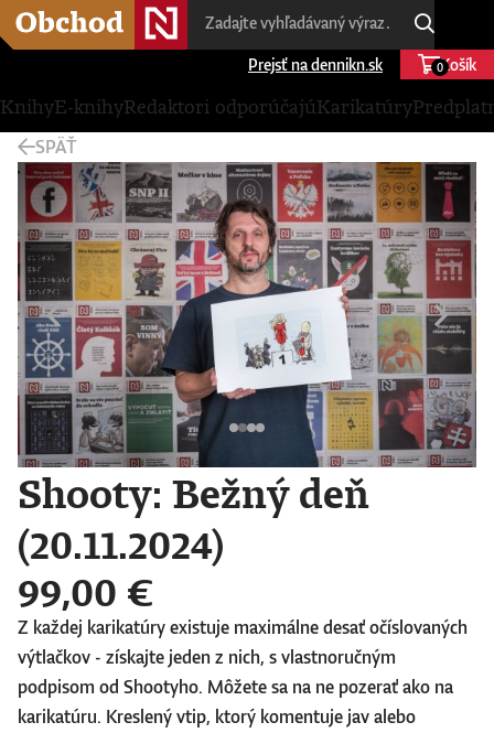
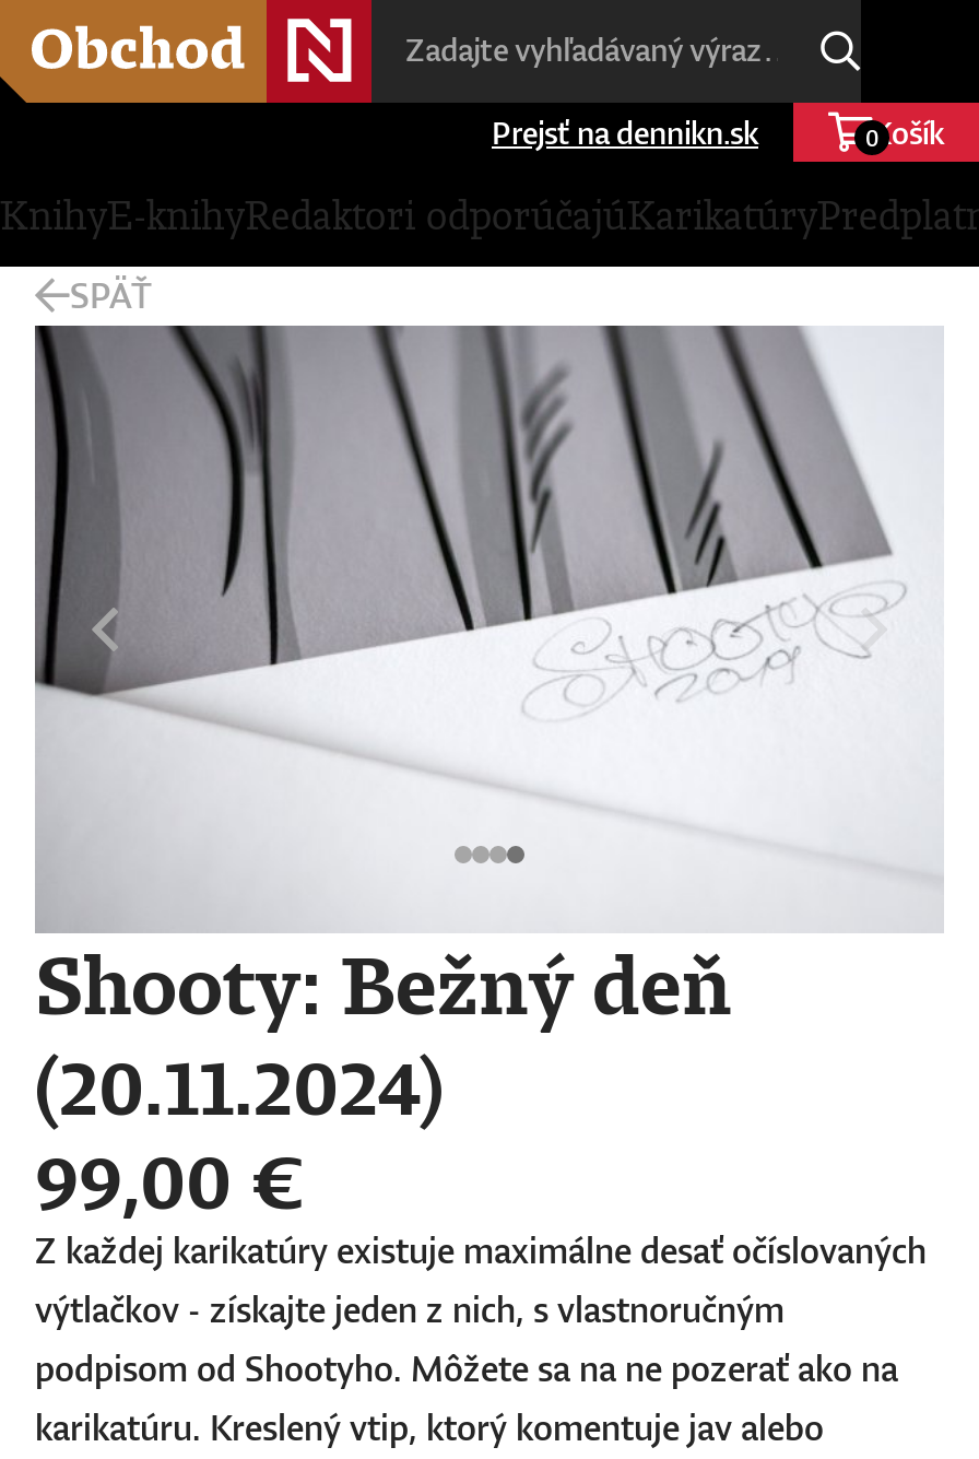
- [image]
+ [image]
